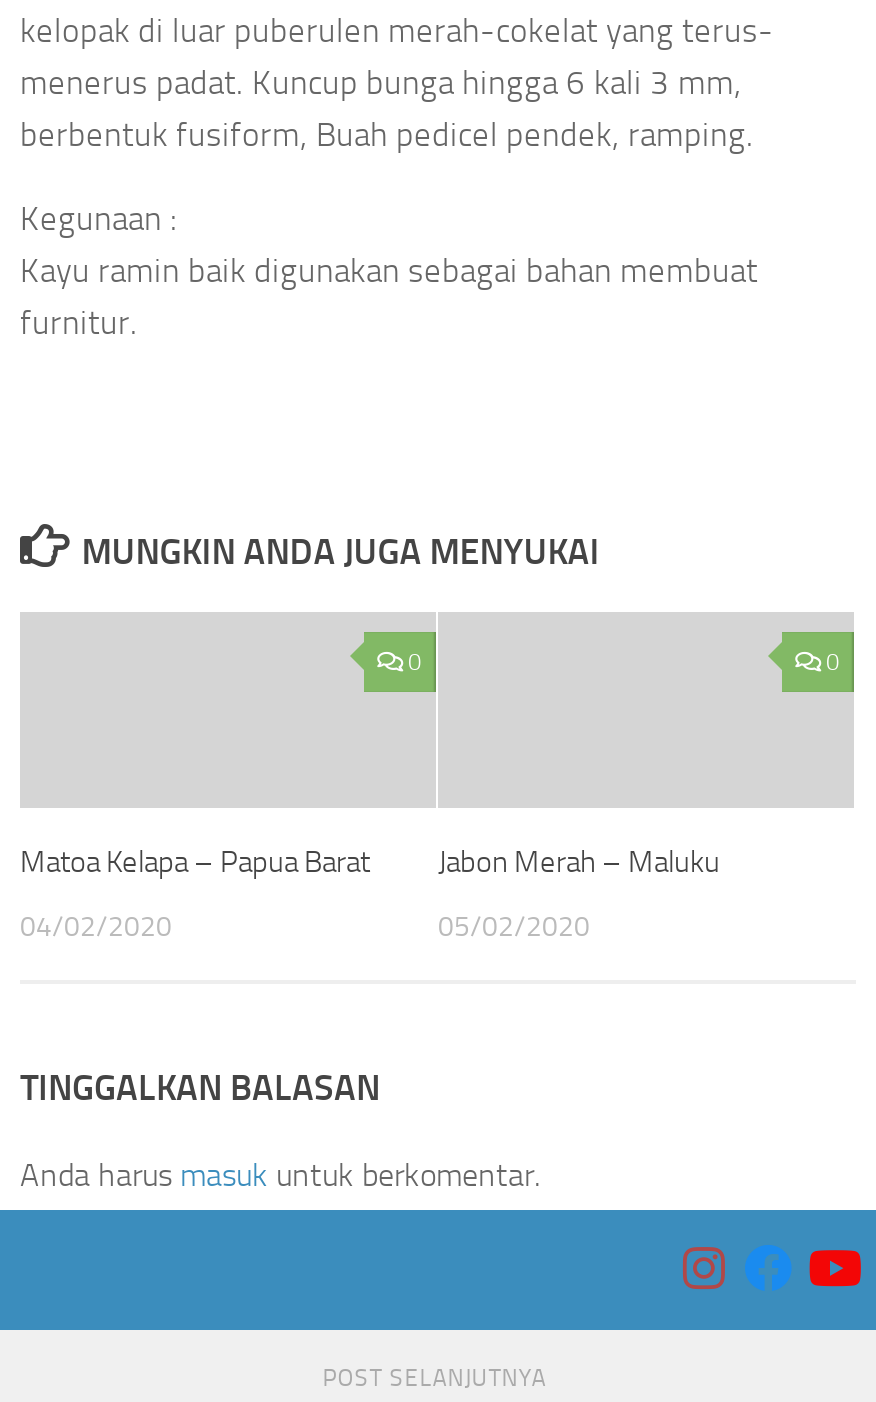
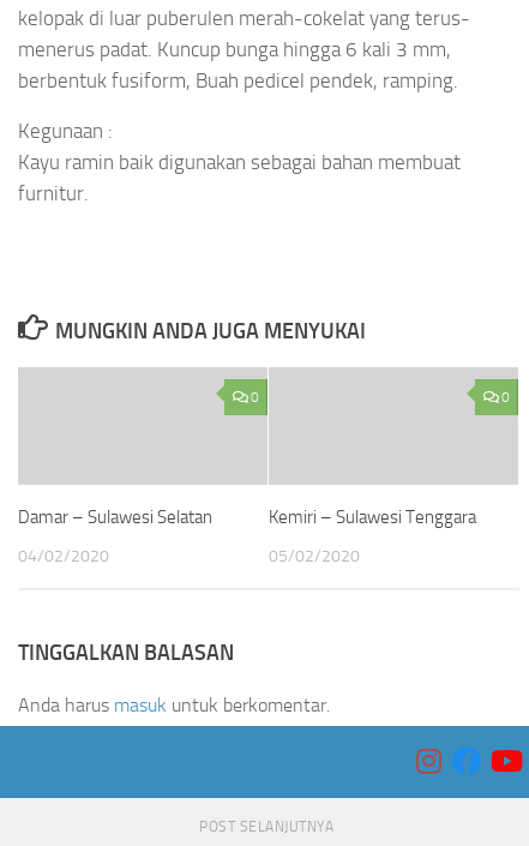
- Matoa Kelapa – Papua Barat
+ Damar – Sulawesi Selatan

- Jabon Merah – Maluku
+ Kemiri – Sulawesi Tenggara
